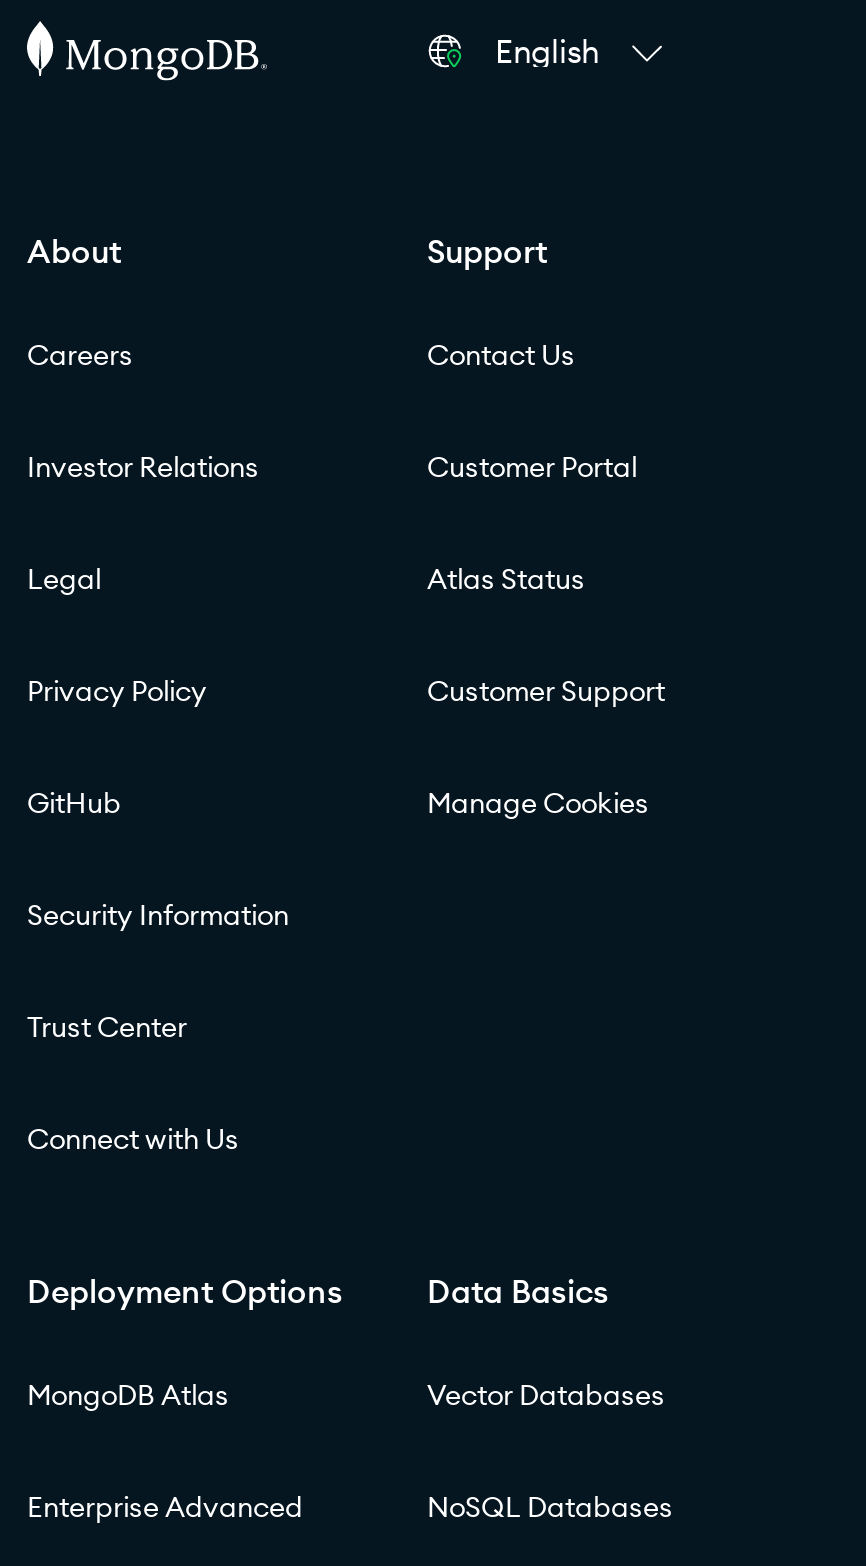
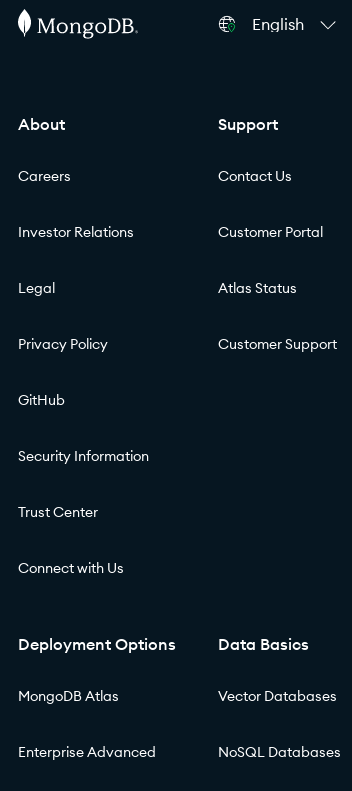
- Manage Cookies
